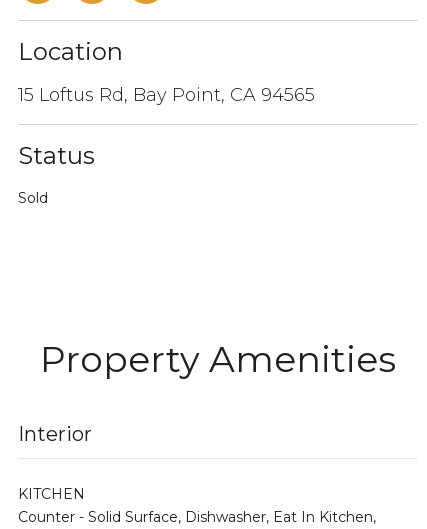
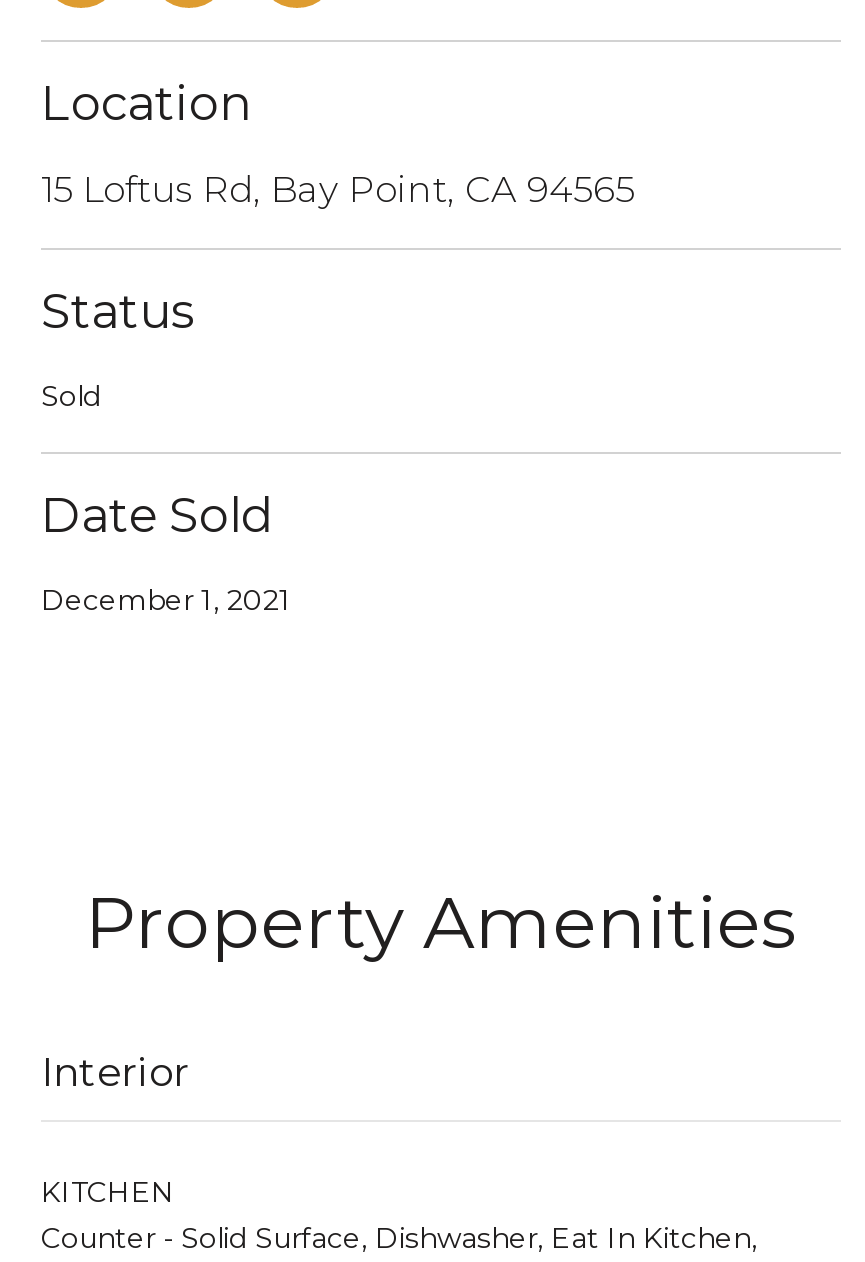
+ Date Sold
+ December 1, 2021
